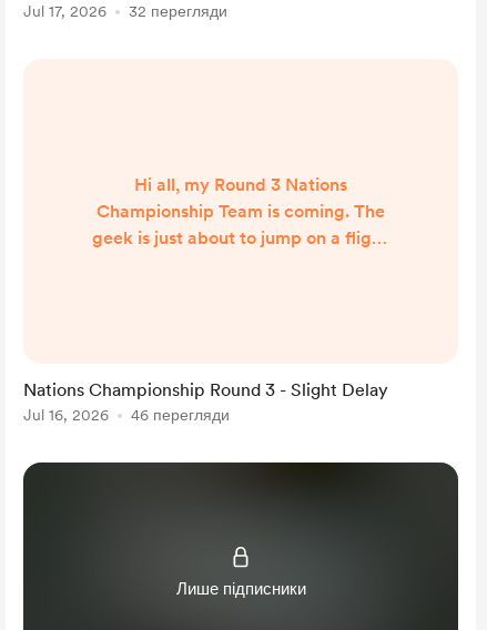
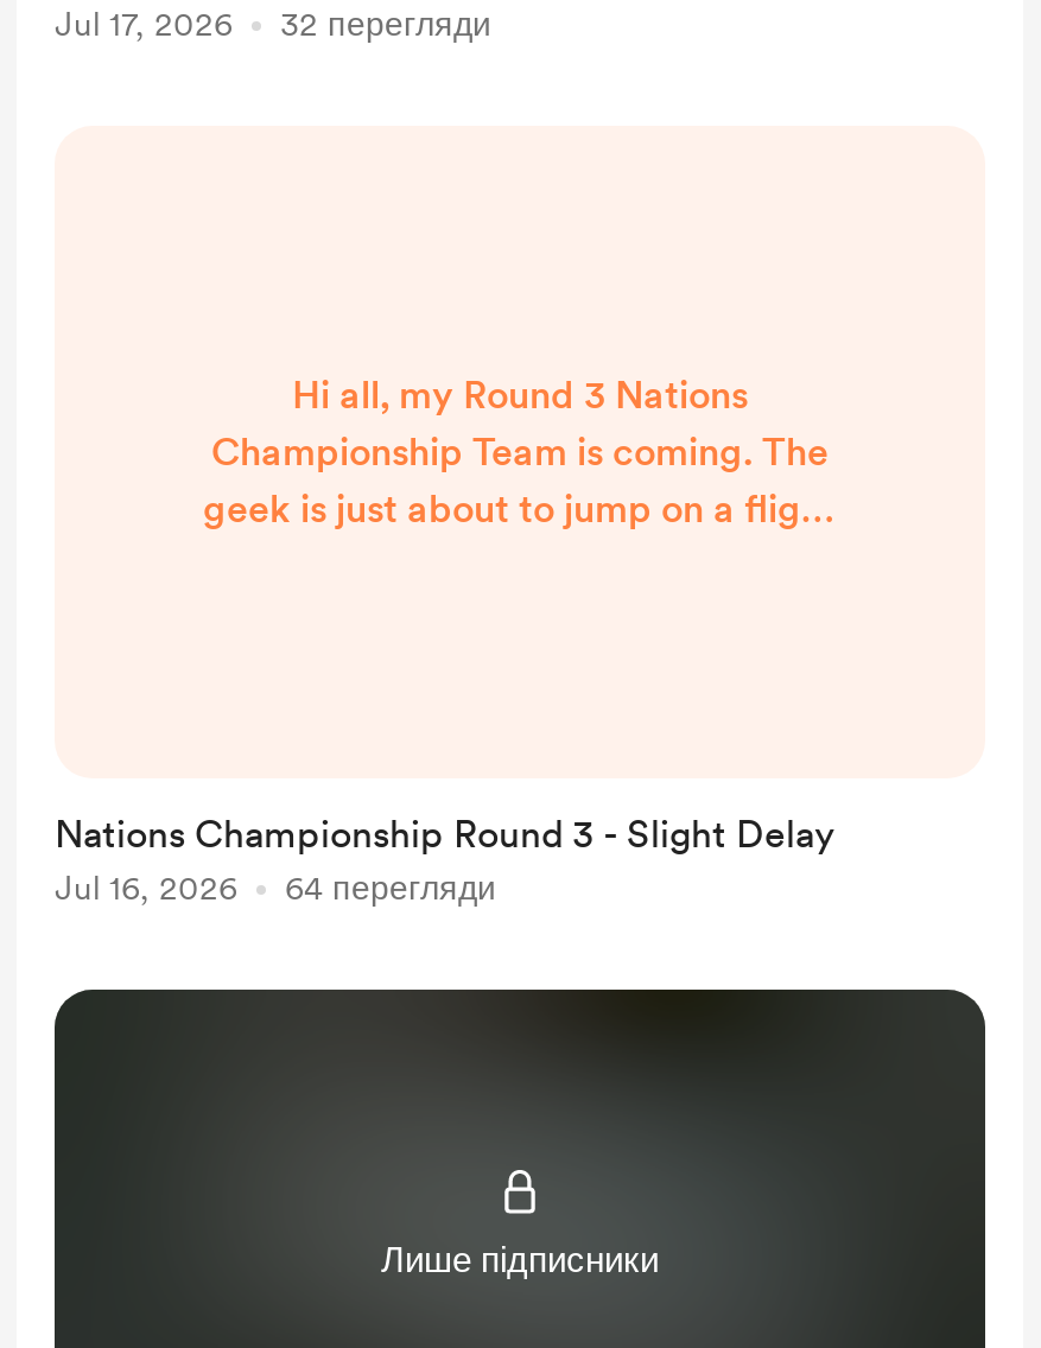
- Jul 16, 2026 46 перегляди
+ Jul 16, 2026 64 перегляди
